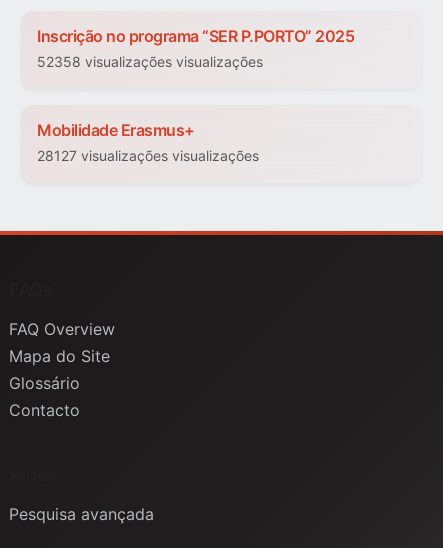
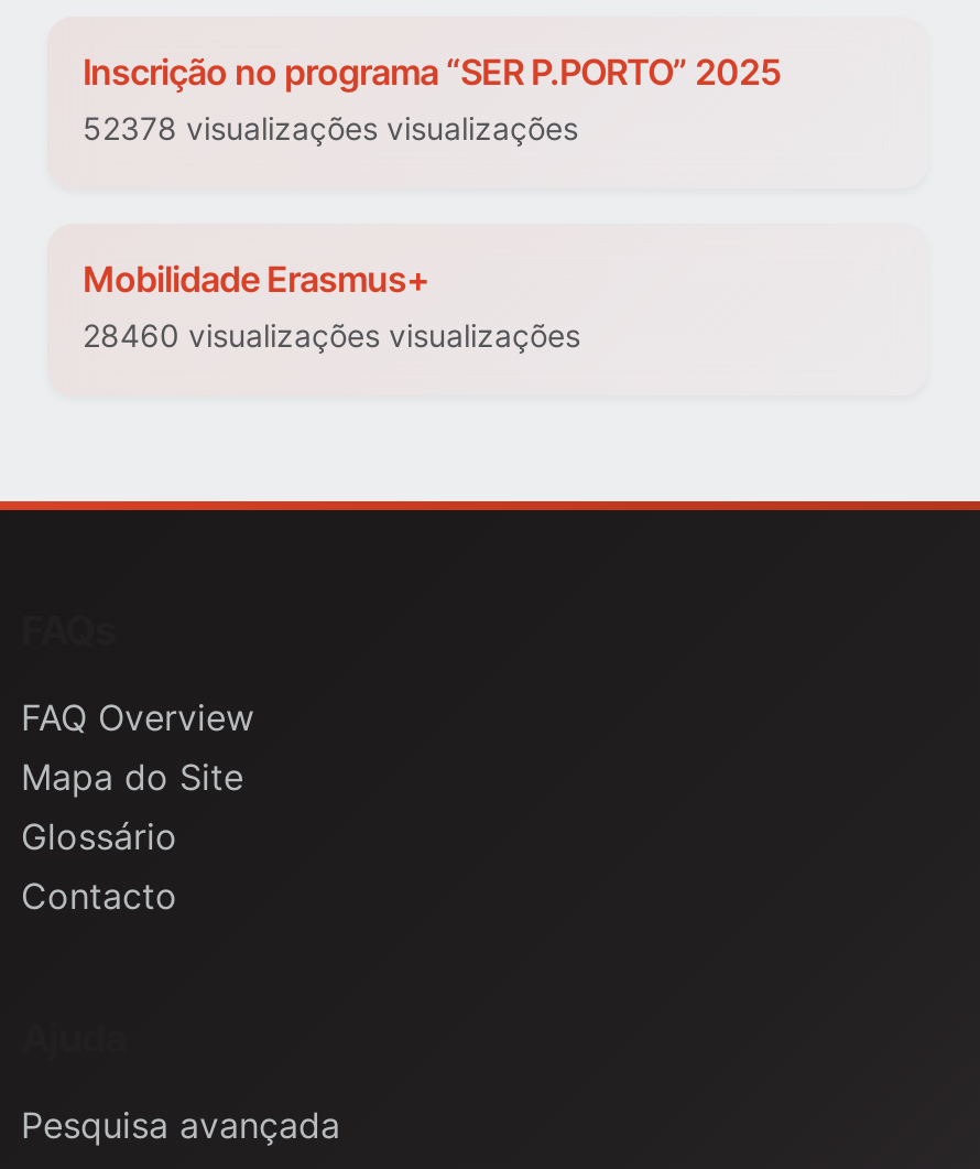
- 52358 visualizações visualizações
+ 52378 visualizações visualizações

- 28127 visualizações visualizações
+ 28460 visualizações visualizações
